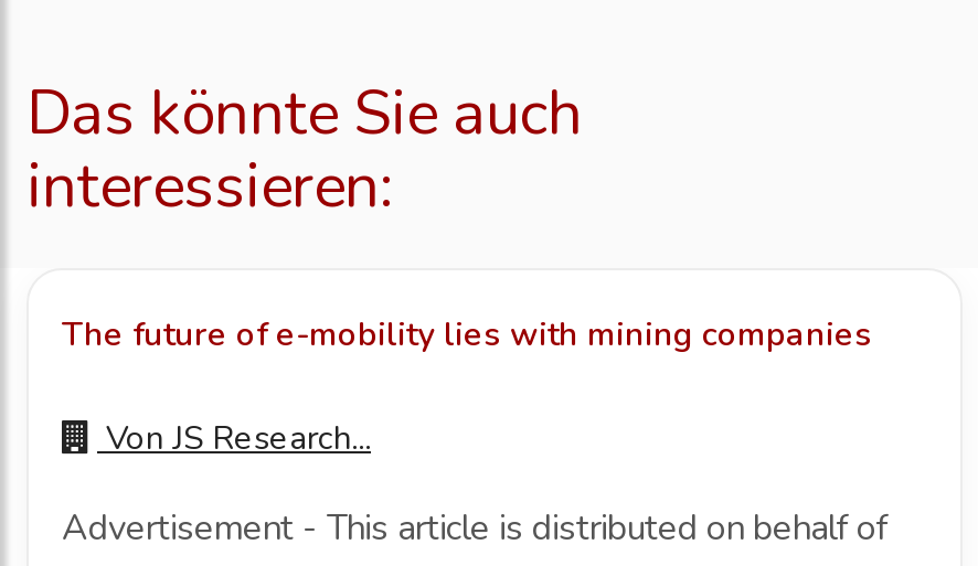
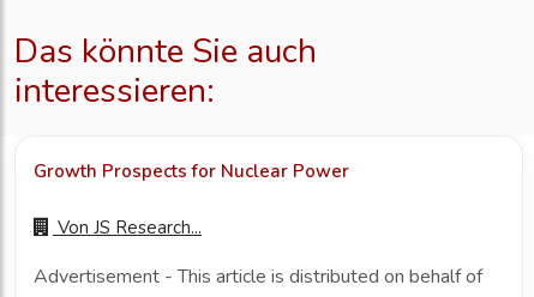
- The future of e-mobility lies with mining companies
+ Growth Prospects for Nuclear Power
